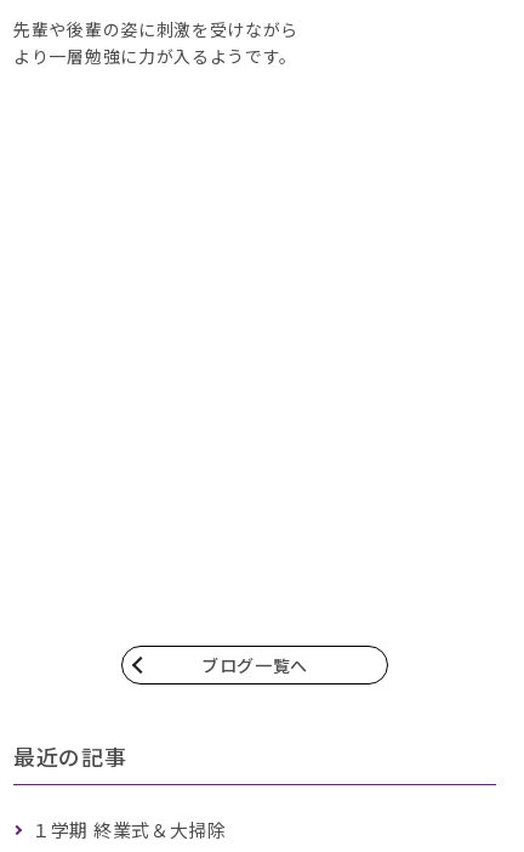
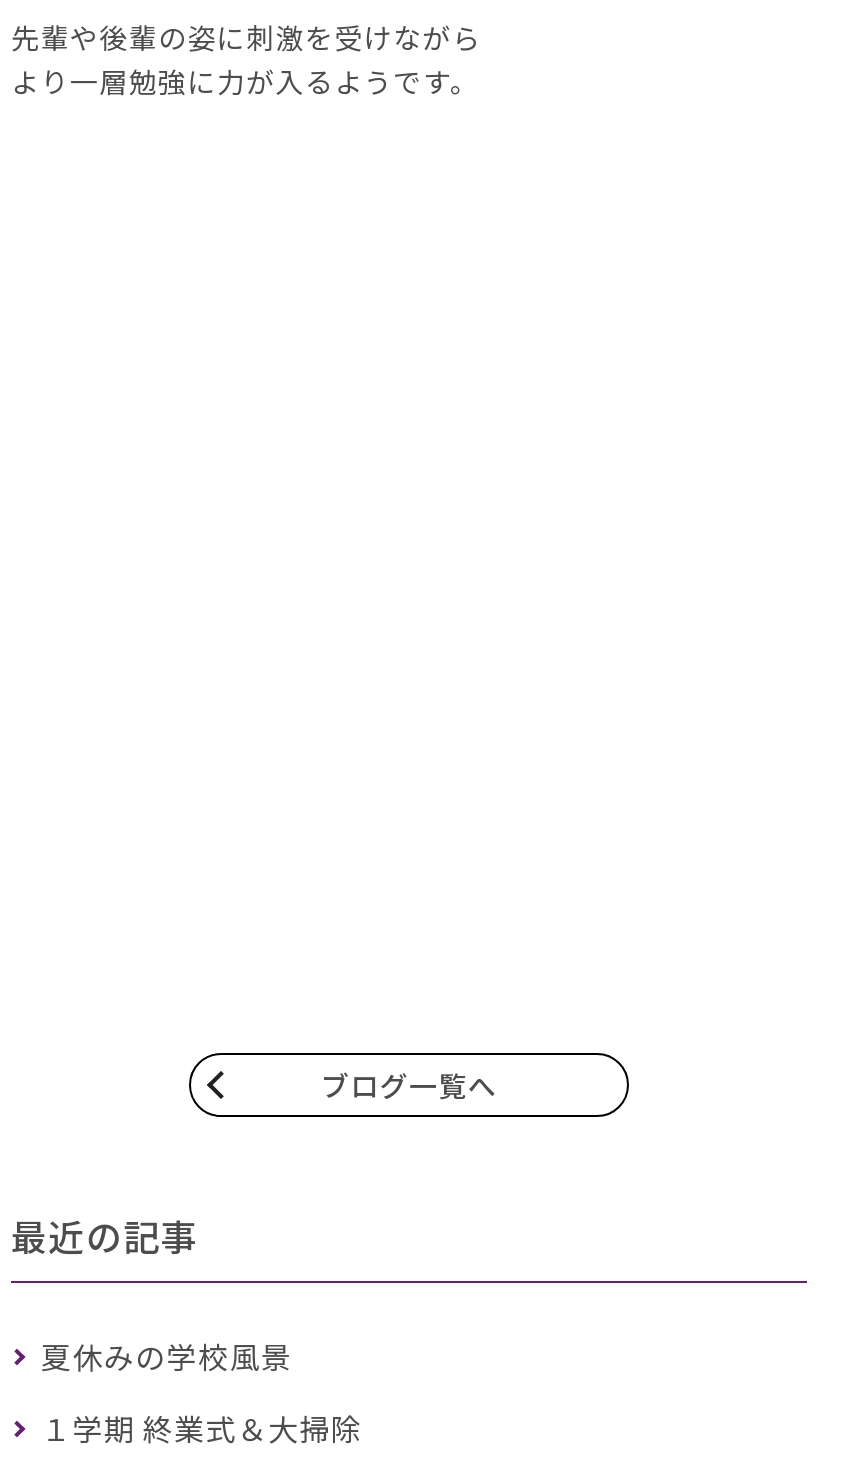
+ 夏休みの学校風景
